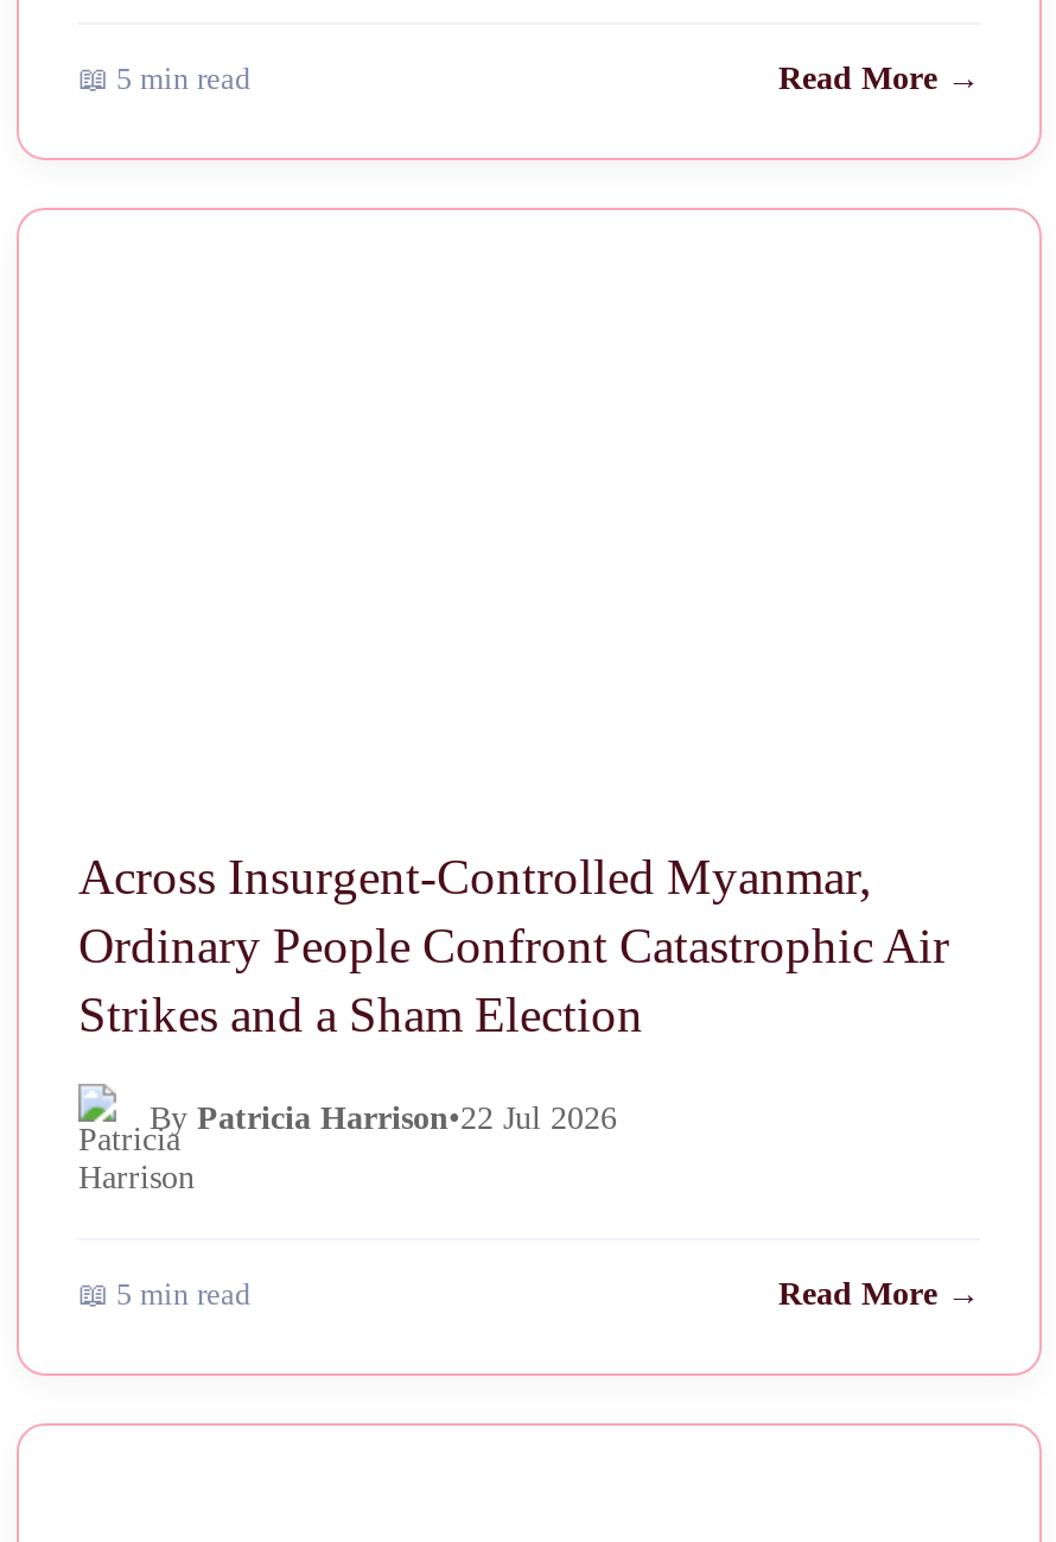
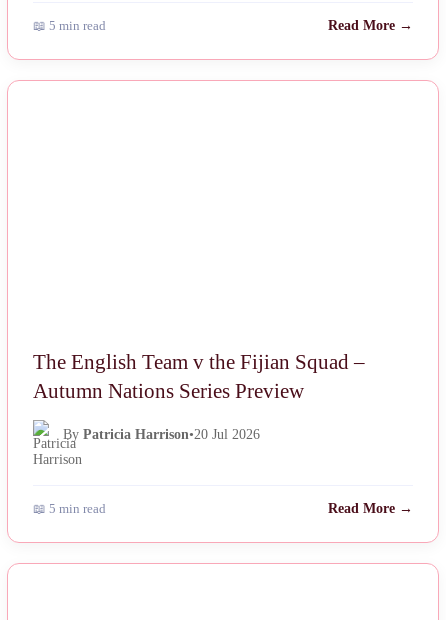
- Across Insurgent-Controlled Myanmar,
- Ordinary People Confront Catastrophic Air
- Strikes and a Sham Election
+ The English Team v the Fijian Squad –
+ Autumn Nations Series Preview

- By Patricia Harrison•22 Jul 2026
+ By Patricia Harrison•20 Jul 2026
